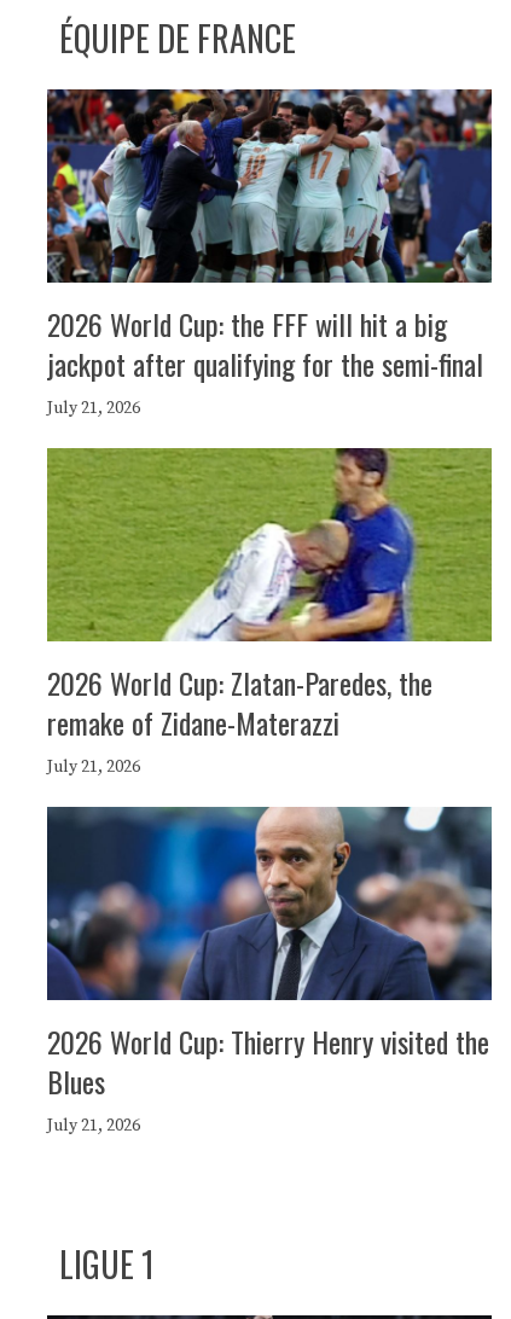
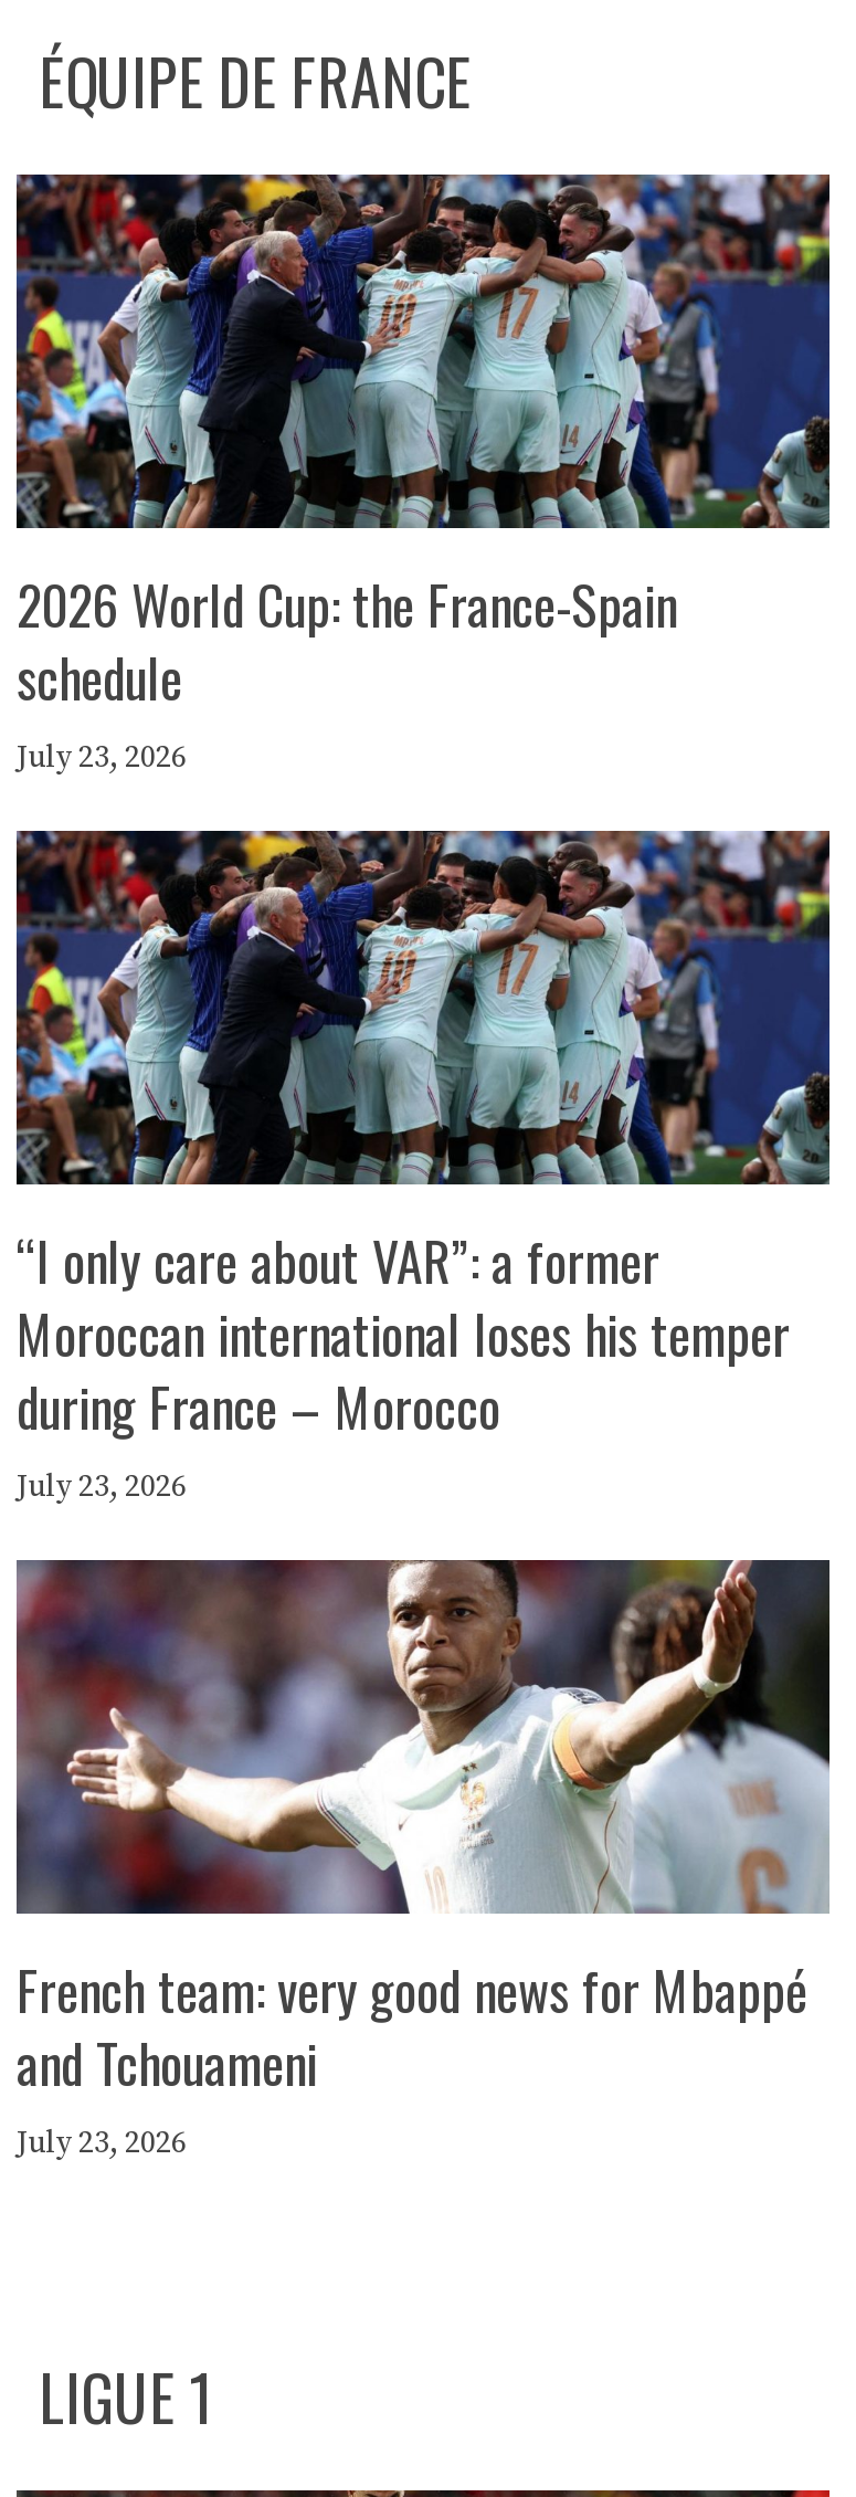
- 2026 World Cup: the FFF will hit a big
- jackpot after qualifying for the semi-final
- July 21, 2026
+ 2026 World Cup: the France-Spain
+ schedule
+ July 23, 2026

- [image]
- 2026 World Cup: Zlatan-Paredes, the
- remake of Zidane-Materazzi
- July 21, 2026
+ [image]
+ “I only care about VAR”: a former
+ Moroccan international loses his temper
+ during France – Morocco
+ July 23, 2026

- [image]
+ [image]

- 2026 World Cup: Thierry Henry visited the
- Blues
- July 21, 2026
+ French team: very good news for Mbappé
+ and Tchouameni
+ July 23, 2026
